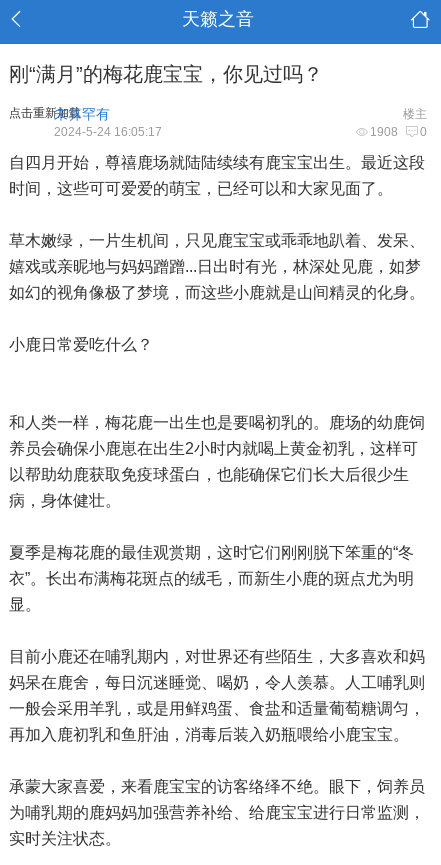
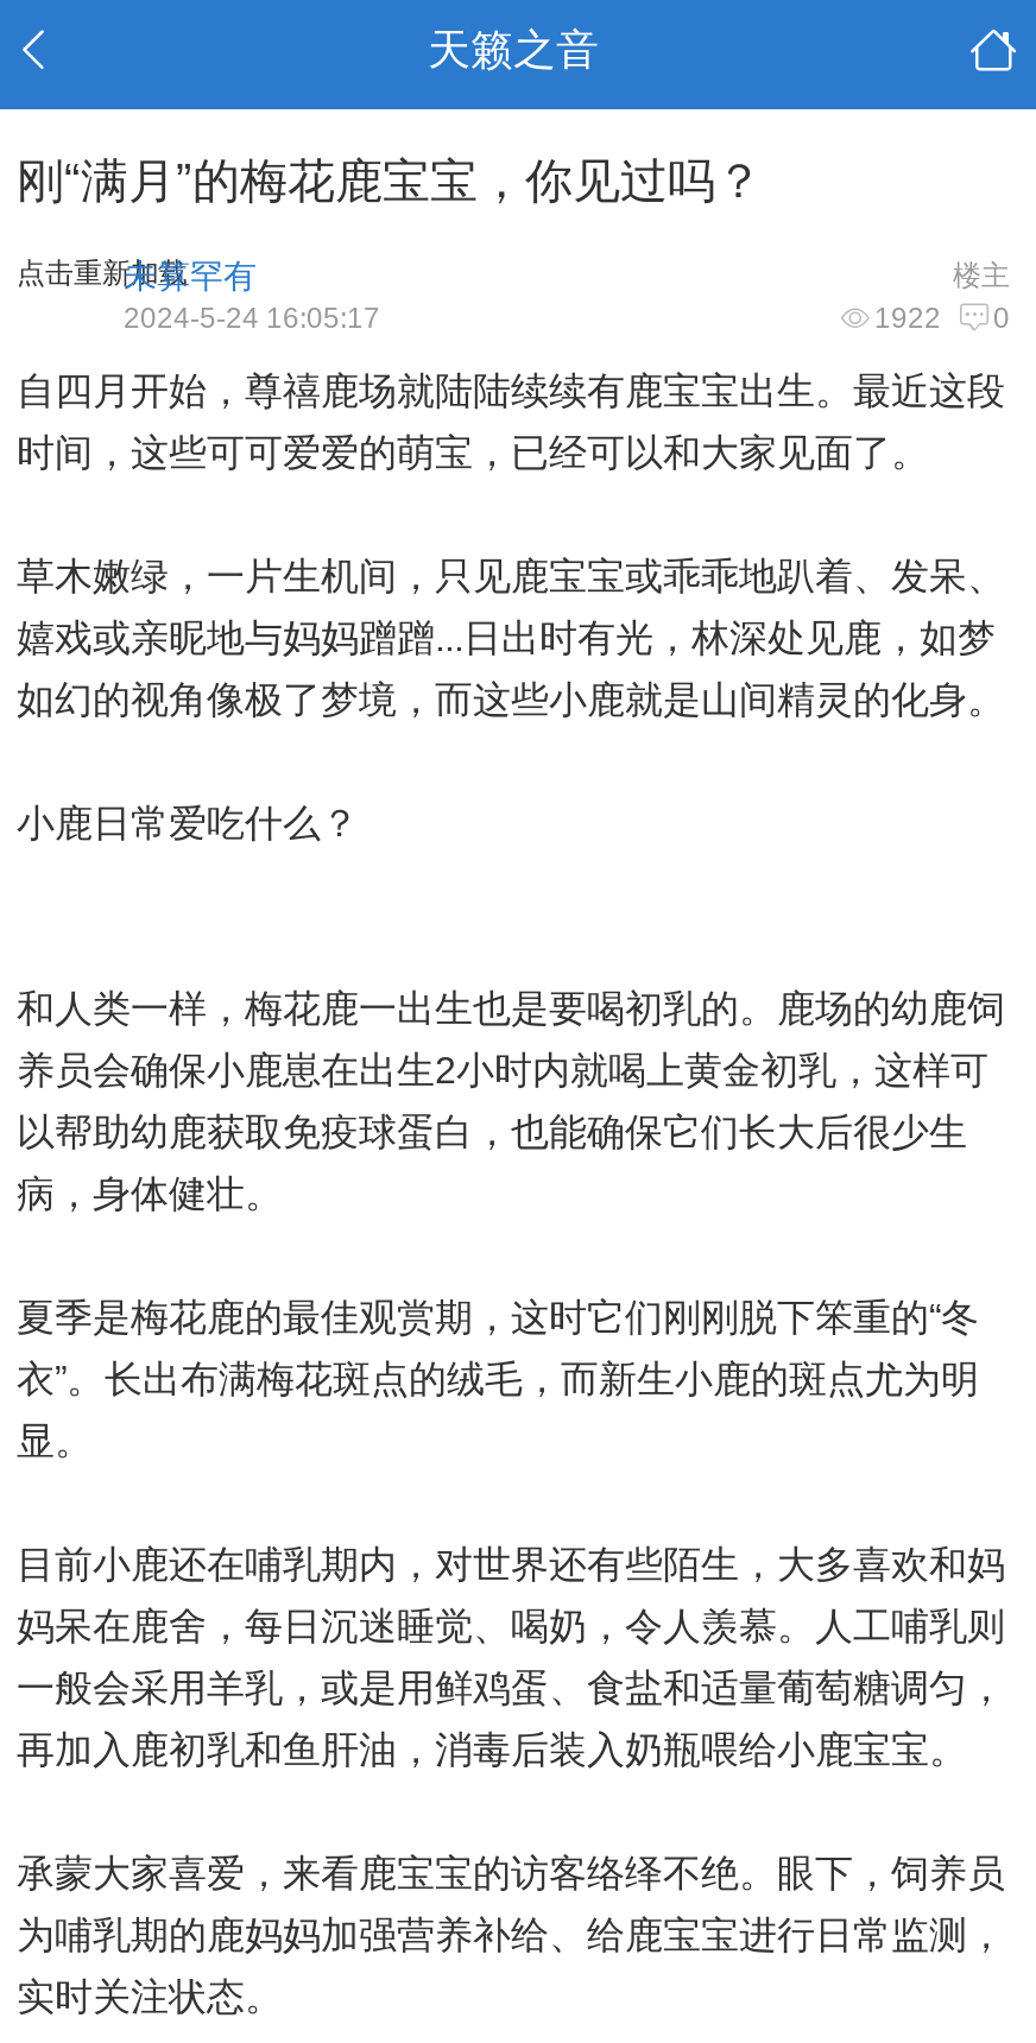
- 1908 0
+ 1922 0
